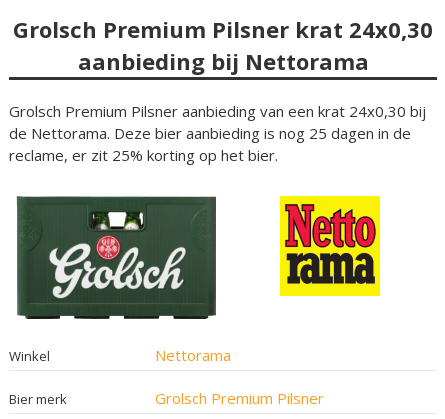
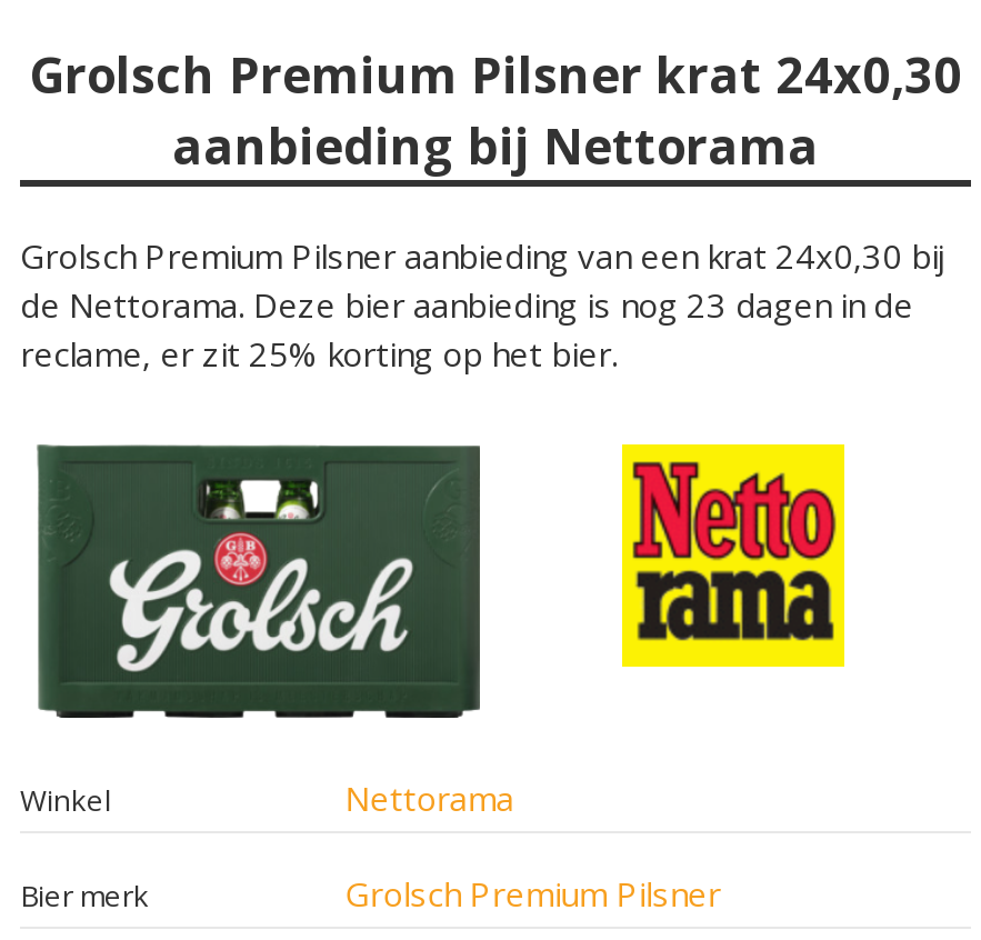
- de Nettorama. Deze bier aanbieding is nog 25 dagen in de
+ de Nettorama. Deze bier aanbieding is nog 23 dagen in de
